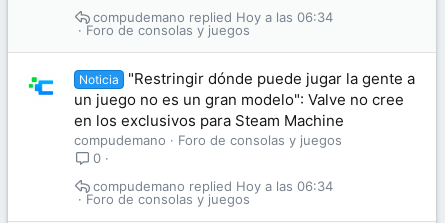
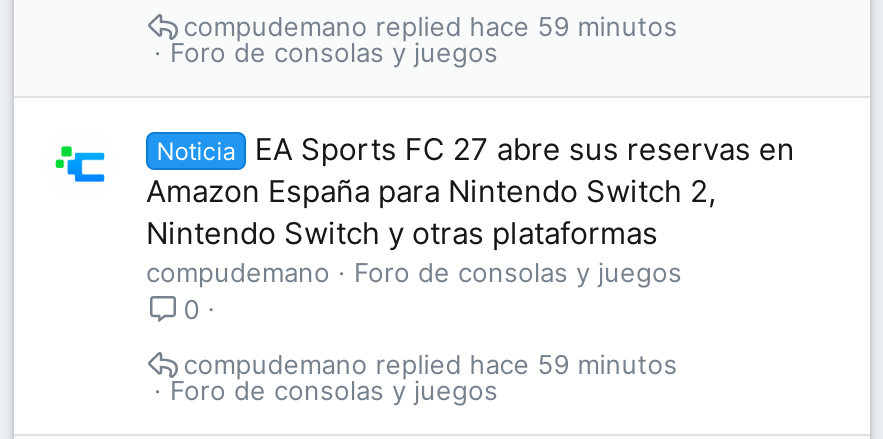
- Hoy a las 06:34
+ hace 59 minutos

- "Restringir dónde puede jugar la gente a
- un juego no es un gran modelo": Valve no cree
- en los exclusivos para Steam Machine
+ EA Sports FC 27 abre sus reservas en
+ Amazon España para Nintendo Switch 2,
+ Nintendo Switch y otras plataformas

- Hoy a las 06:34
+ hace 59 minutos
